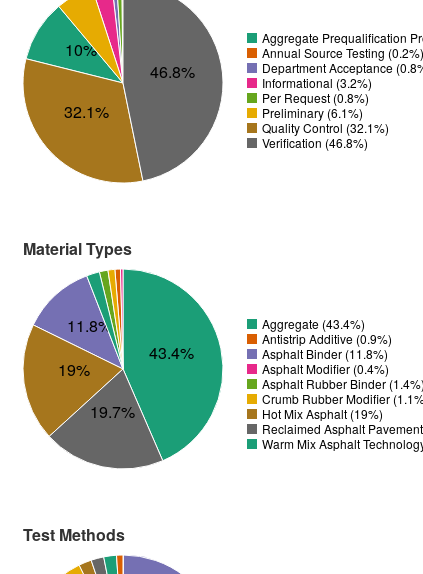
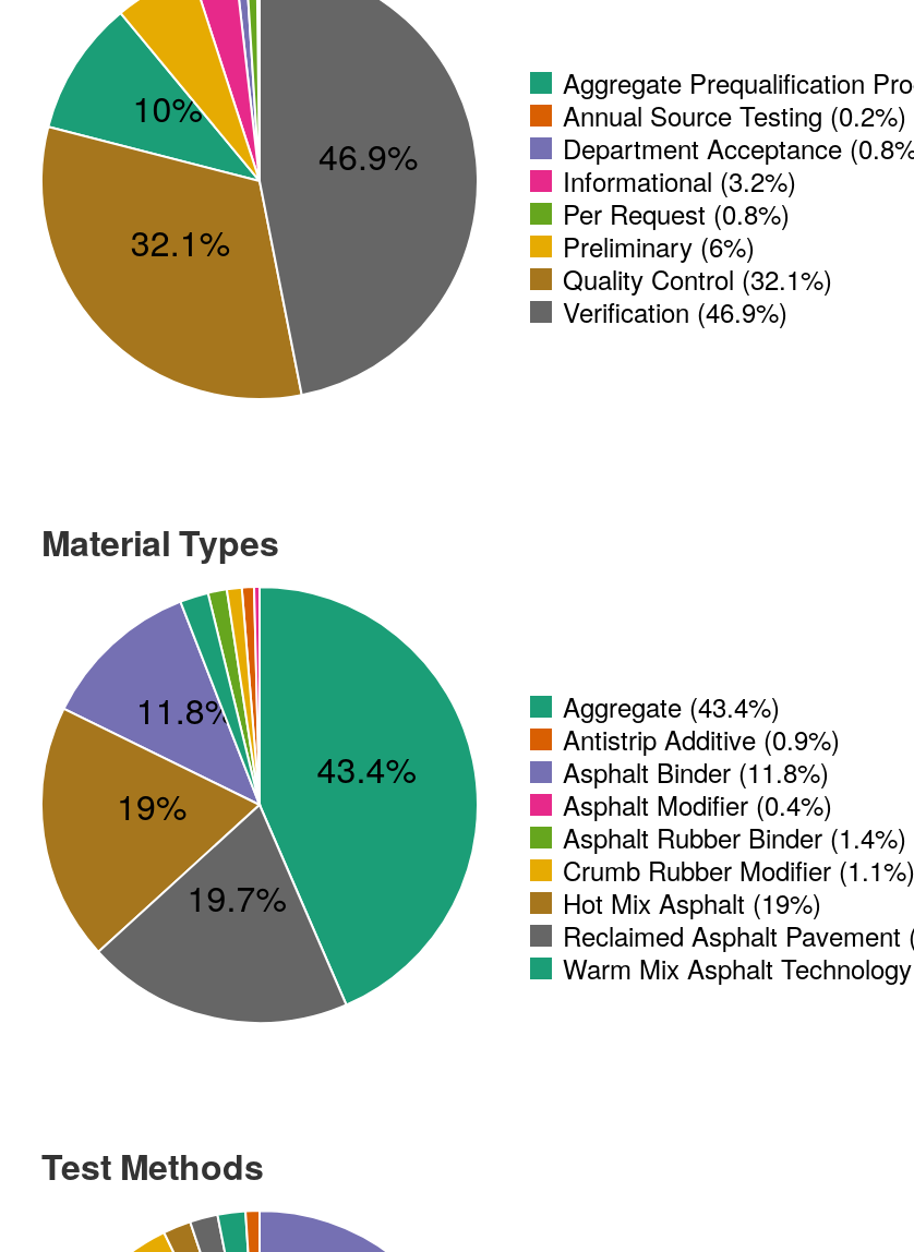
- 46.8%
+ 46.9%

- Preliminary (6.1%)
+ Preliminary (6%)

- Verification (46.8%)
+ Verification (46.9%)
